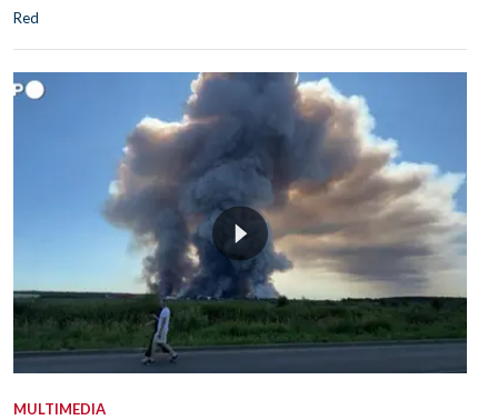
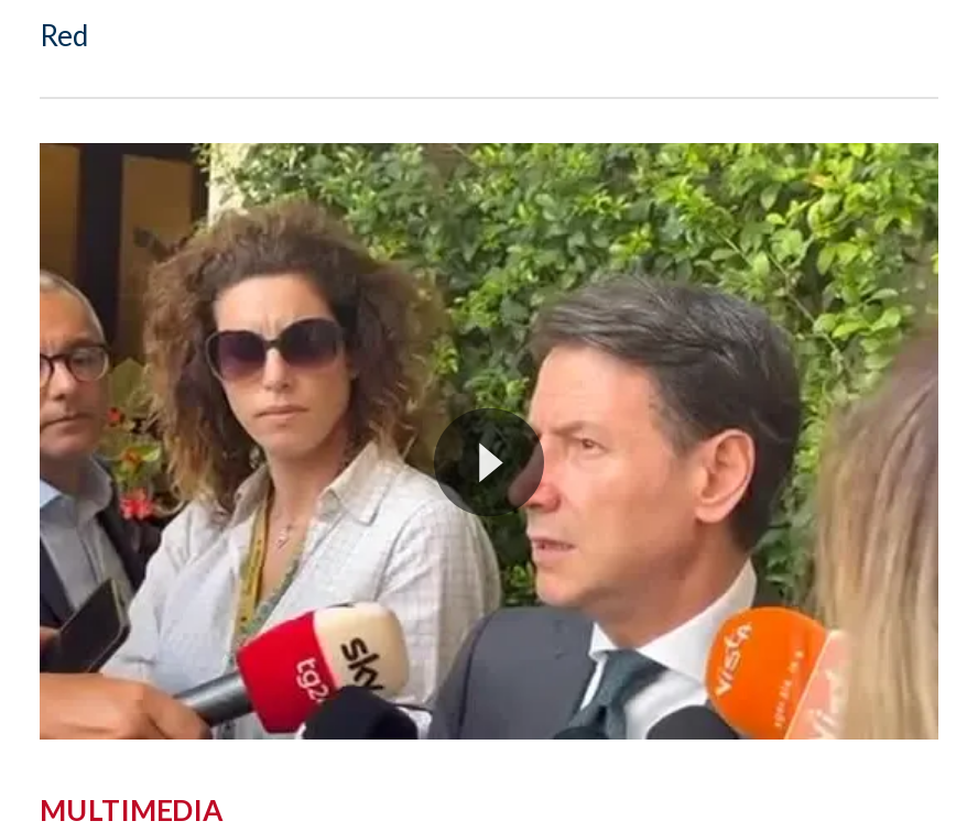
- [image]
+ [image]
